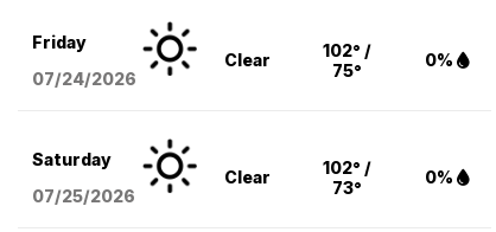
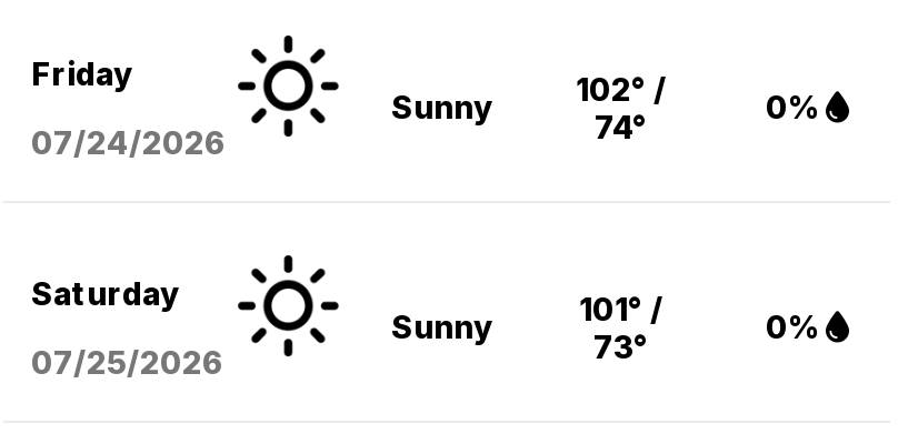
- Clear
+ Sunny

- 75°
+ 74°

- Clear
- 102° /
+ Sunny
+ 101° /
